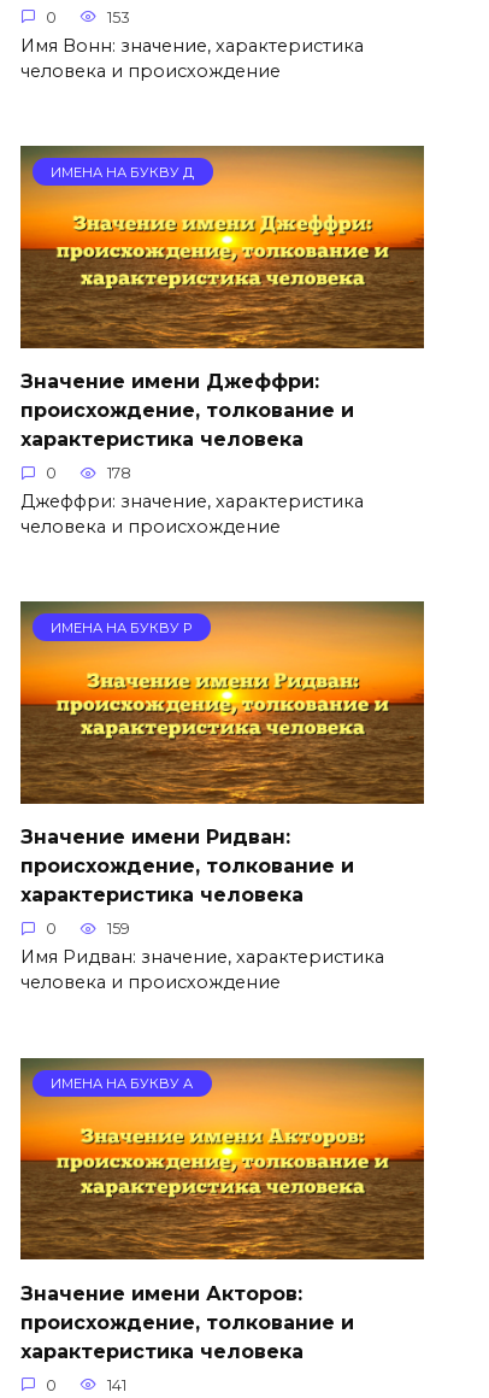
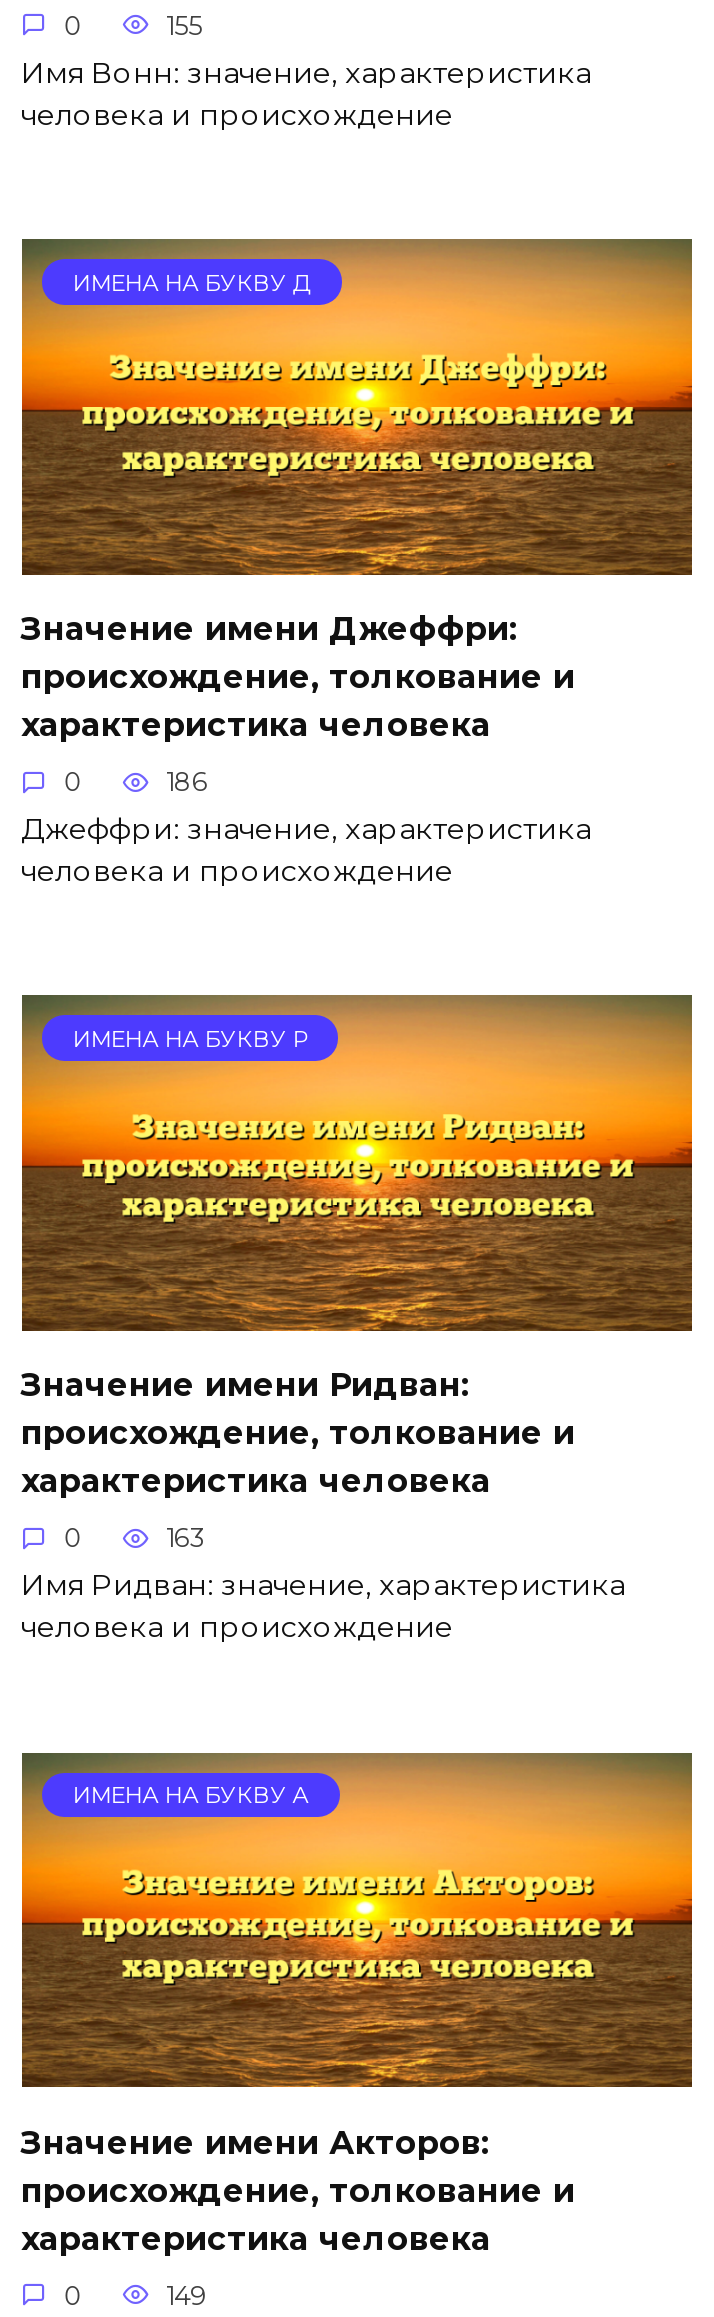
- 153
+ 155

- 178
+ 186

- 159
+ 163

- 141
+ 149
